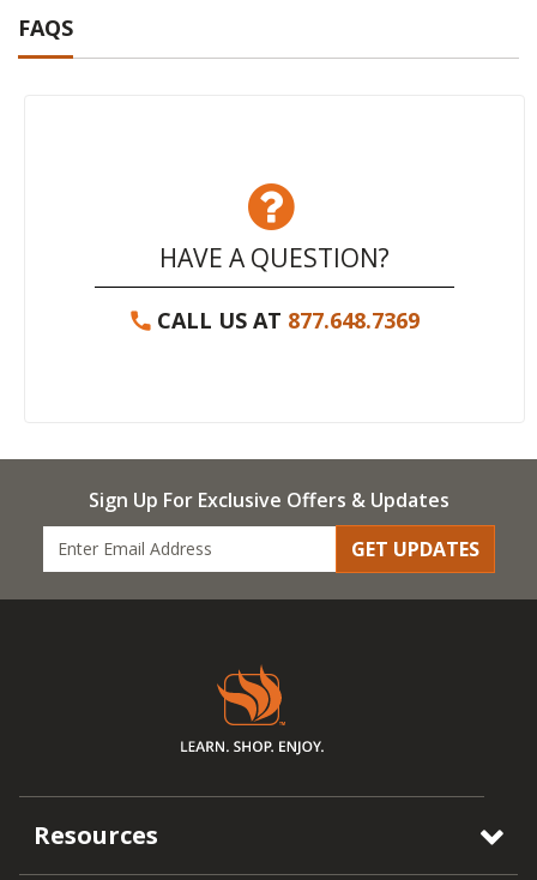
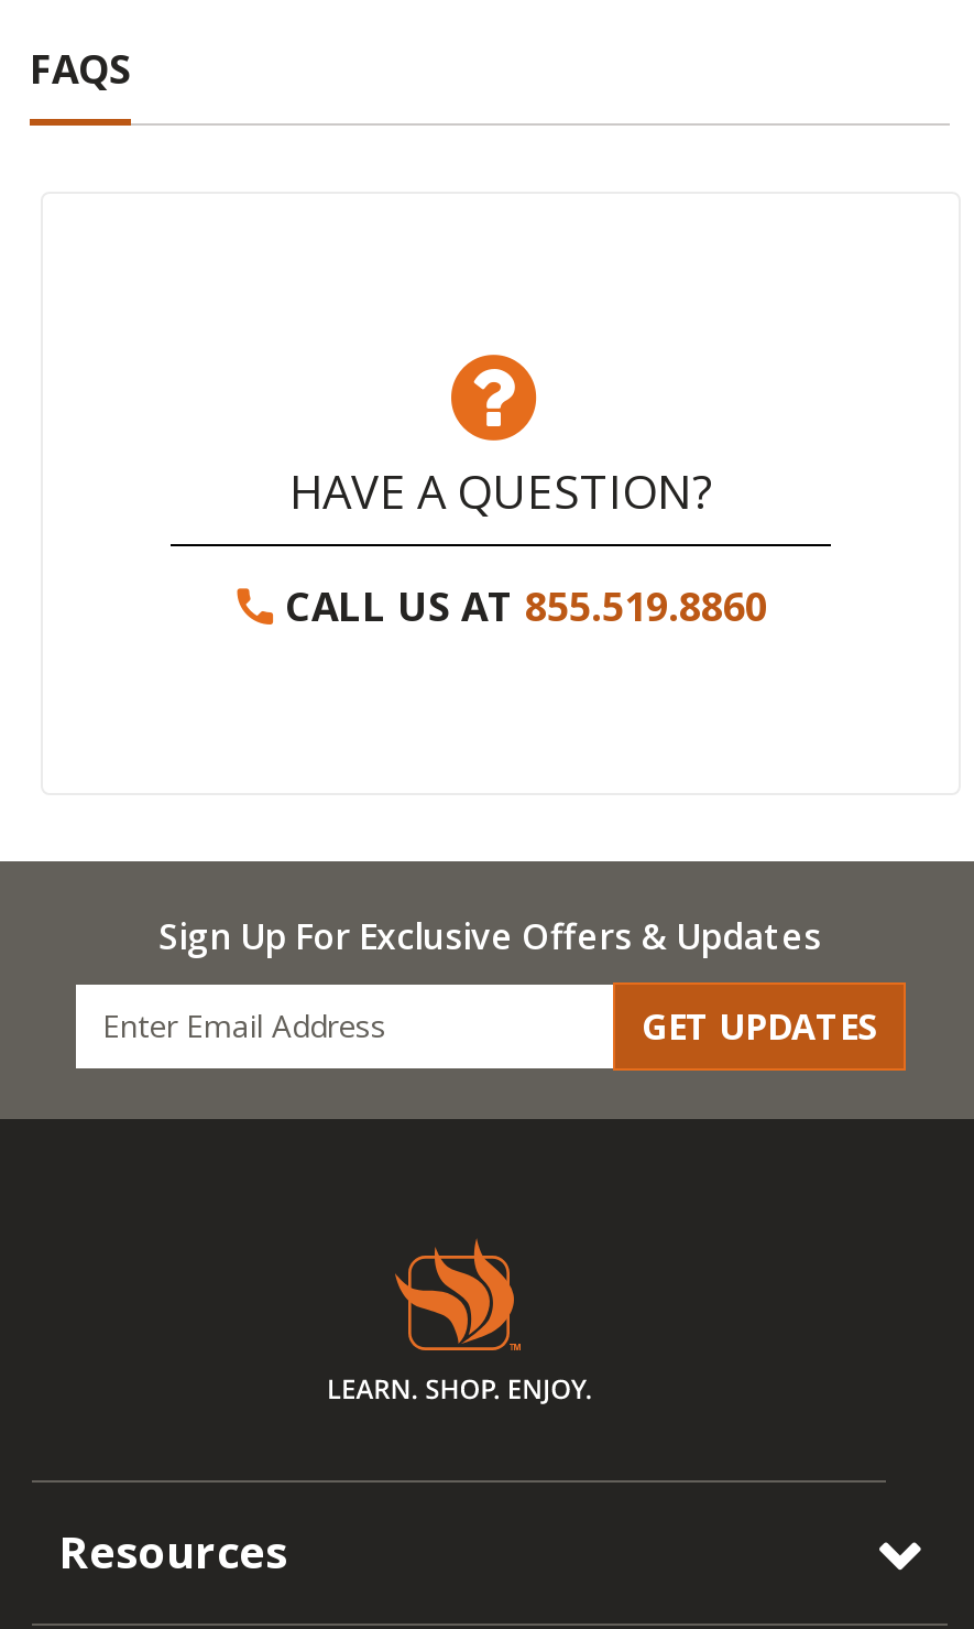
- CALL US AT 877.648.7369
+ CALL US AT 855.519.8860
